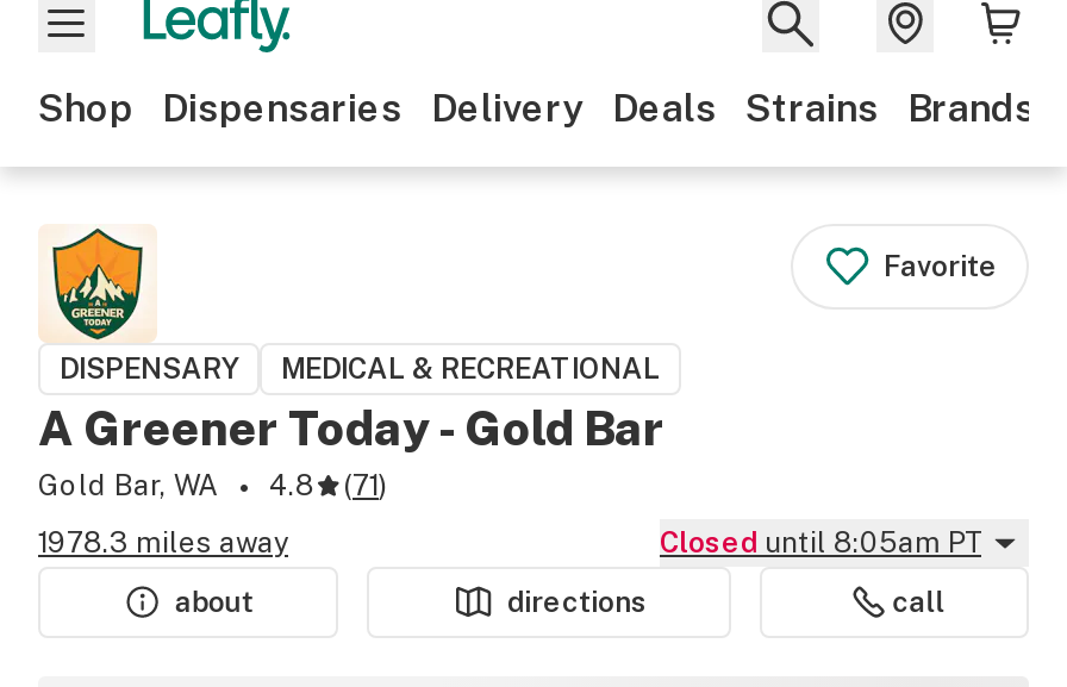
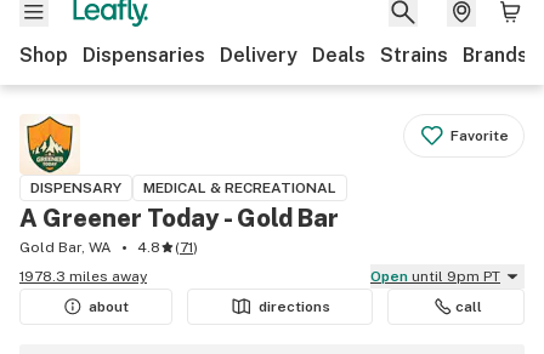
- Closed until 8:05am PT
+ Open until 9pm PT
